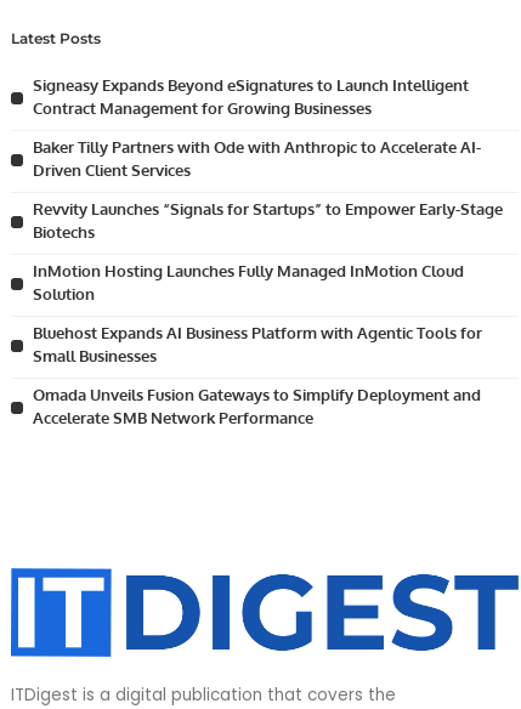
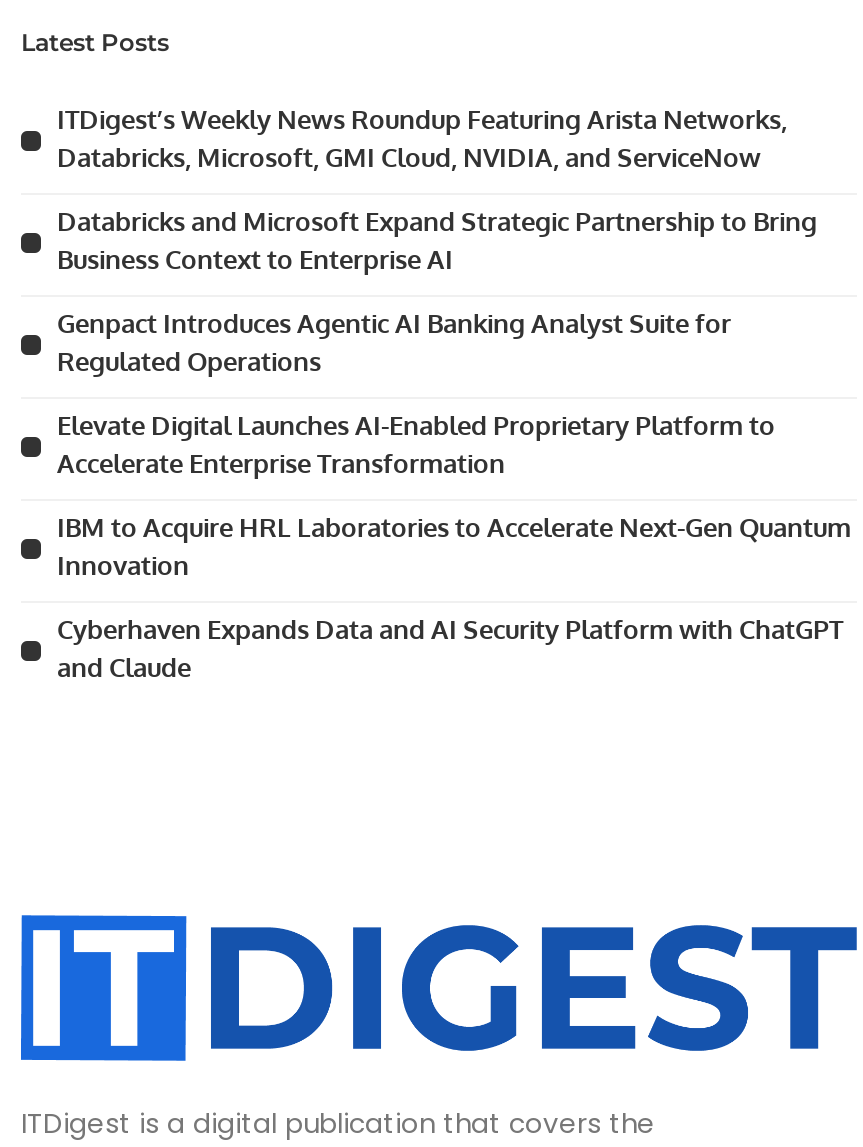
- Signeasy Expands Beyond eSignatures to Launch Intelligent
- Contract Management for Growing Businesses
+ ITDigest’s Weekly News Roundup Featuring Arista Networks,
+ Databricks, Microsoft, GMI Cloud, NVIDIA, and ServiceNow

- Baker Tilly Partners with Ode with Anthropic to Accelerate AI-
- Driven Client Services
+ Databricks and Microsoft Expand Strategic Partnership to Bring
+ Business Context to Enterprise AI

- Revvity Launches “Signals for Startups” to Empower Early-Stage
- Biotechs
+ Genpact Introduces Agentic AI Banking Analyst Suite for
+ Regulated Operations

- InMotion Hosting Launches Fully Managed InMotion Cloud
- Solution
+ Elevate Digital Launches AI-Enabled Proprietary Platform to
+ Accelerate Enterprise Transformation

- Bluehost Expands AI Business Platform with Agentic Tools for
- Small Businesses
+ IBM to Acquire HRL Laboratories to Accelerate Next-Gen Quantum
+ Innovation

- Omada Unveils Fusion Gateways to Simplify Deployment and
- Accelerate SMB Network Performance
+ Cyberhaven Expands Data and AI Security Platform with ChatGPT
+ and Claude
